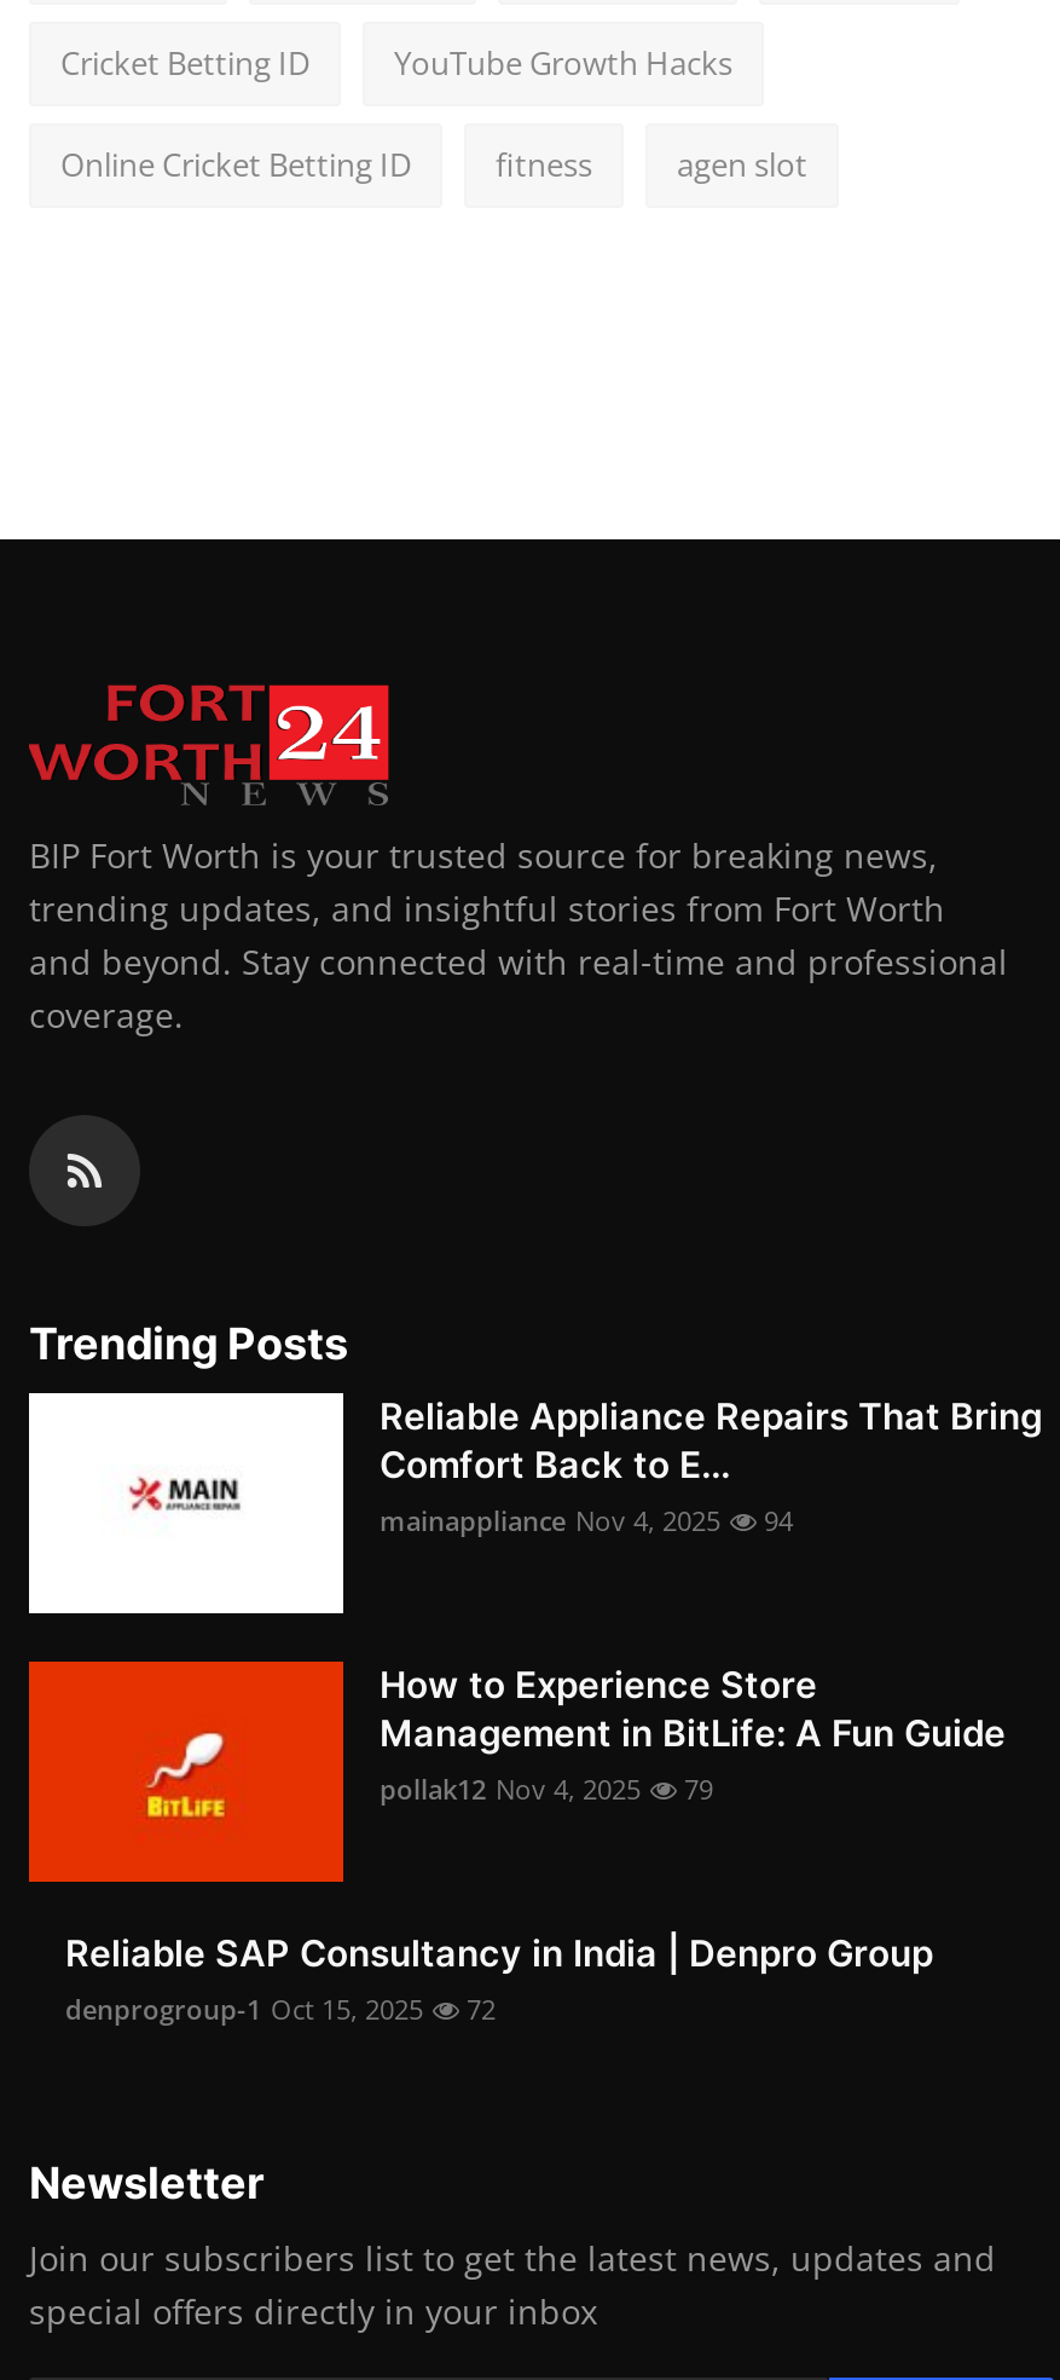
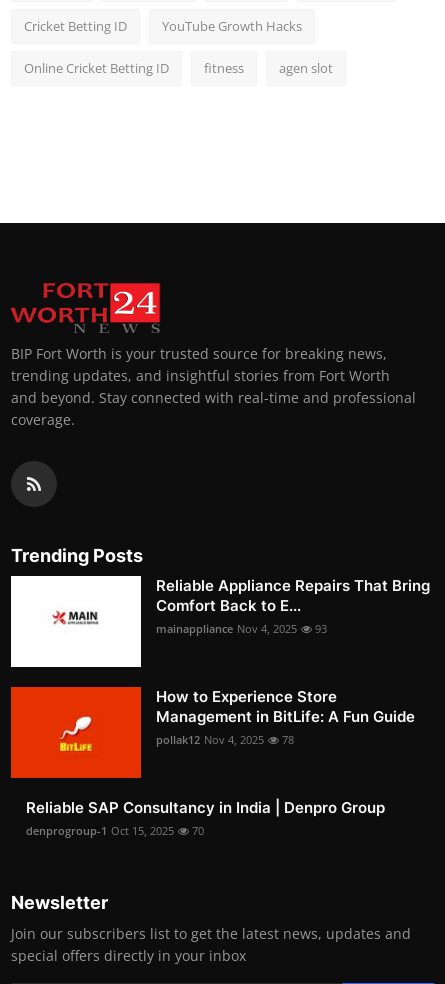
- mainappliance Nov 4, 2025 94
+ mainappliance Nov 4, 2025 93

- pollak12 Nov 4, 2025 79
+ pollak12 Nov 4, 2025 78

- denprogroup-1 Oct 15, 2025 72
+ denprogroup-1 Oct 15, 2025 70
